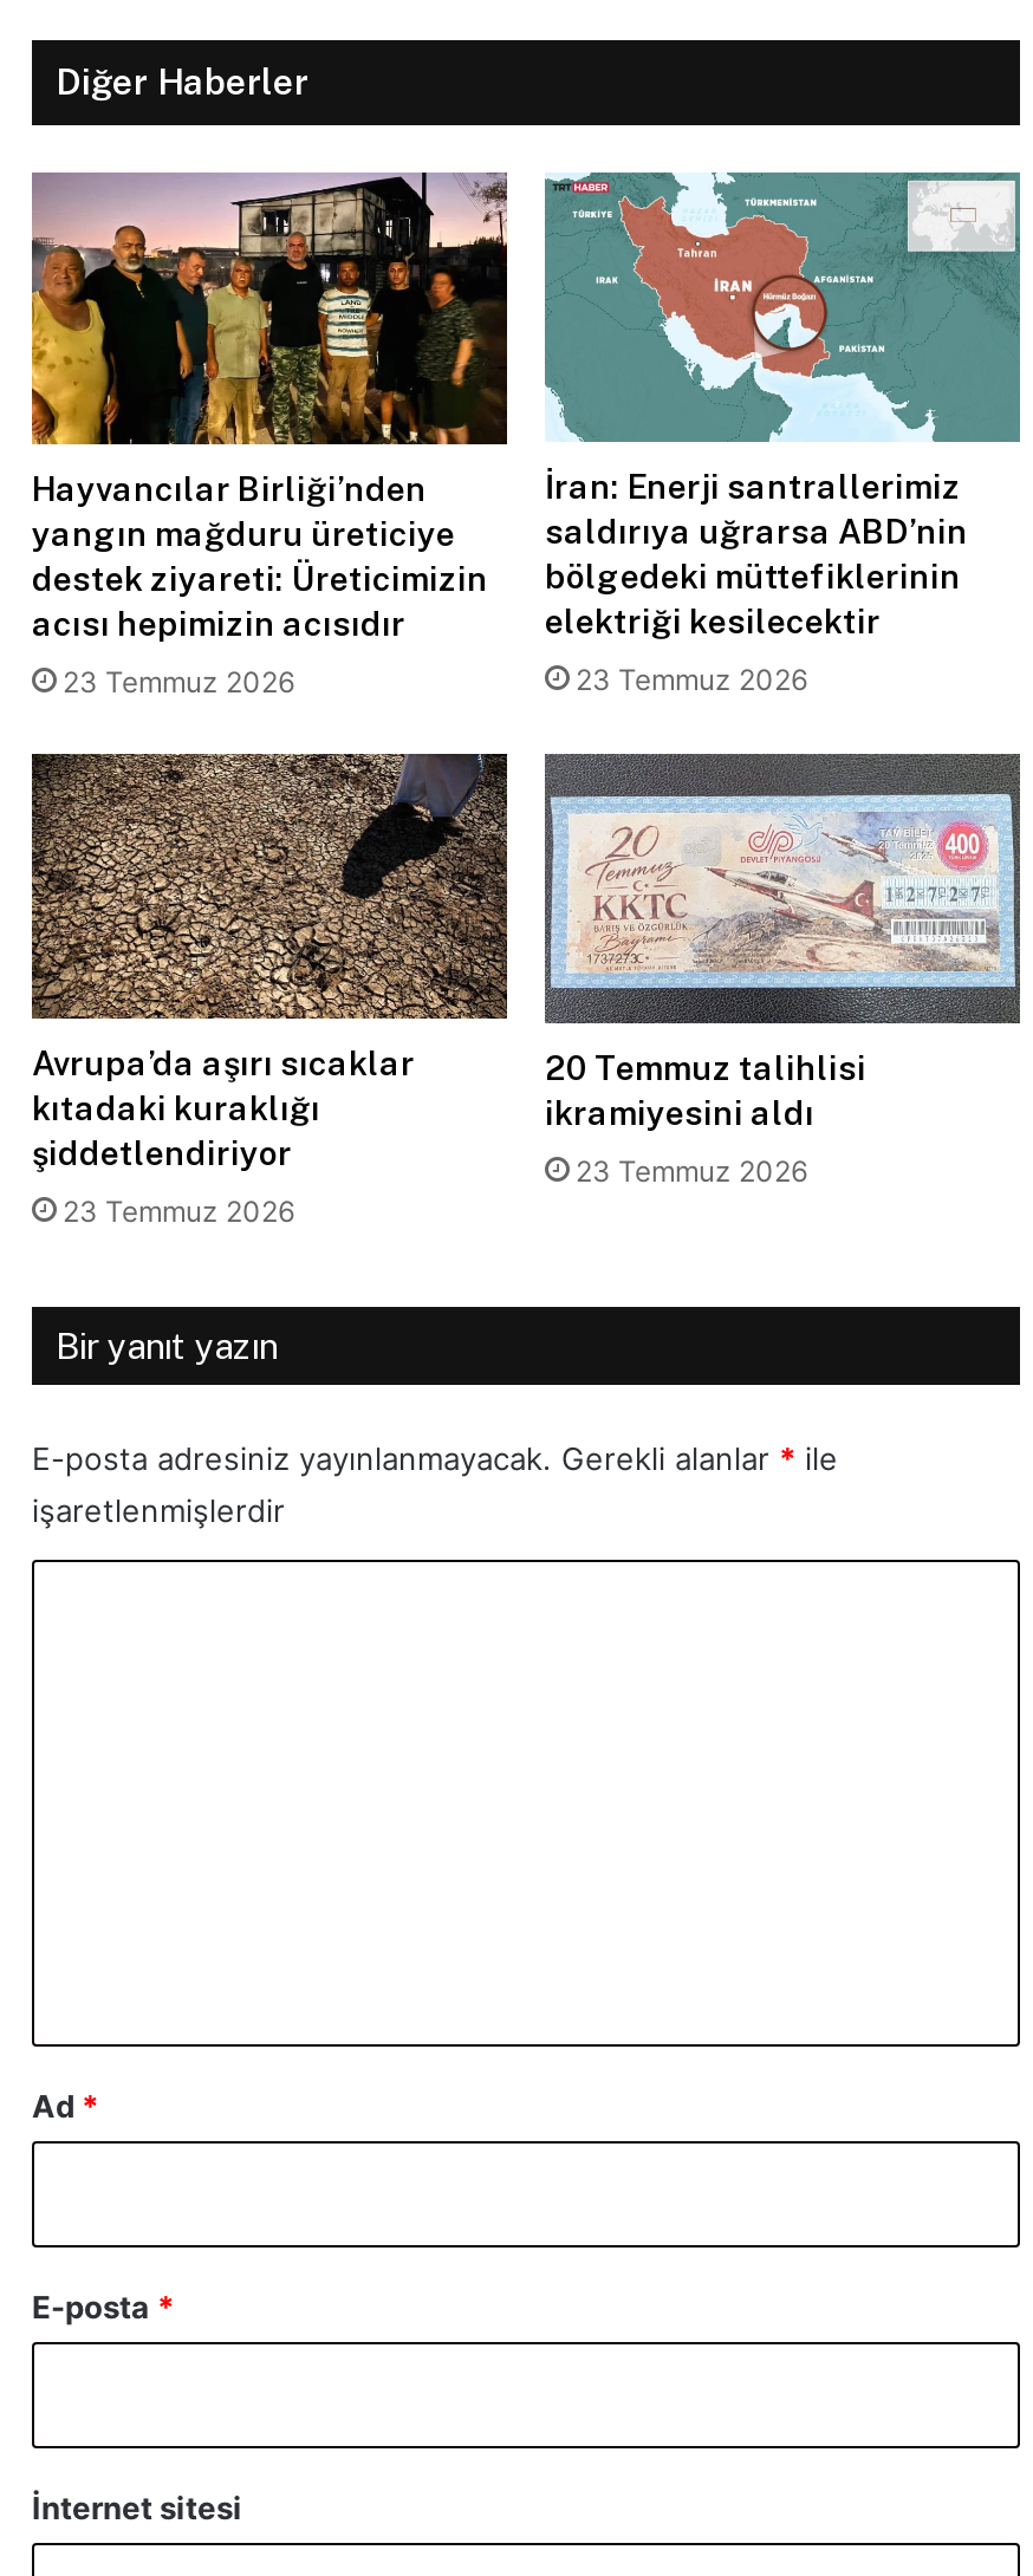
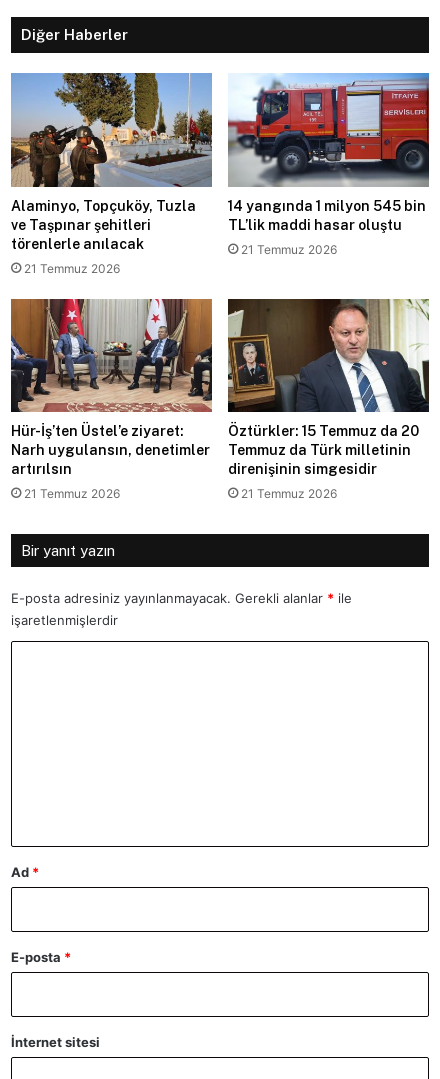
- [image]
- Hayvancılar Birliği’nden
- yangın mağduru üreticiye
- destek ziyareti: Üreticimizin
- acısı hepimizin acısıdır
+ [image]
+ Alaminyo, Topçuköy, Tuzla
+ ve Taşpınar şehitleri
+ törenlerle anılacak

- [image]
- İran: Enerji santrallerimiz
- saldırıya uğrarsa ABD’nin
- bölgedeki müttefiklerinin
- elektriği kesilecektir
+ [image]
+ 14 yangında 1 milyon 545 bin
+ TL’lik maddi hasar oluştu

- 23 Temmuz 2026
+ 21 Temmuz 2026

- 23 Temmuz 2026
+ 21 Temmuz 2026

- [image]
- Avrupa’da aşırı sıcaklar
- kıtadaki kuraklığı
- şiddetlendiriyor
+ [image]
+ Hür-İş’ten Üstel’e ziyaret:
+ Narh uygulansın, denetimler
+ artırılsın

- [image]
- 20 Temmuz talihlisi
- ikramiyesini aldı
+ [image]
+ Öztürkler: 15 Temmuz da 20
+ Temmuz da Türk milletinin
+ direnişinin simgesidir

- 23 Temmuz 2026
+ 21 Temmuz 2026

- 23 Temmuz 2026
+ 21 Temmuz 2026
